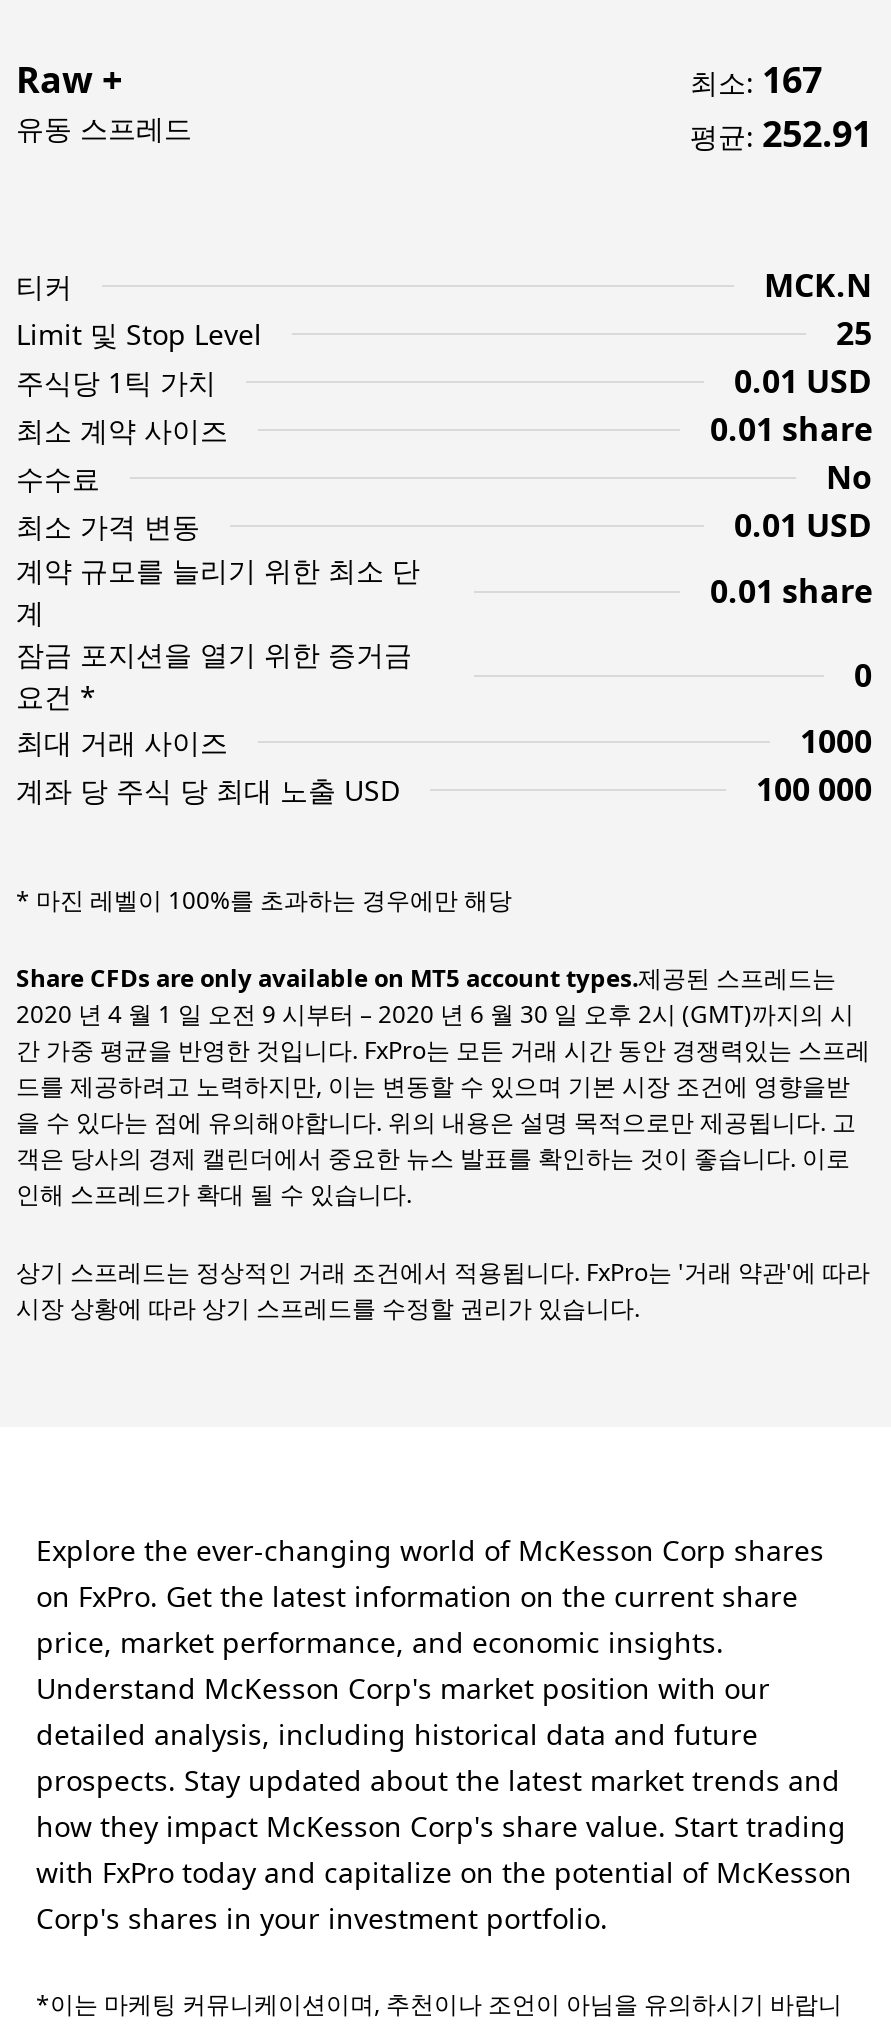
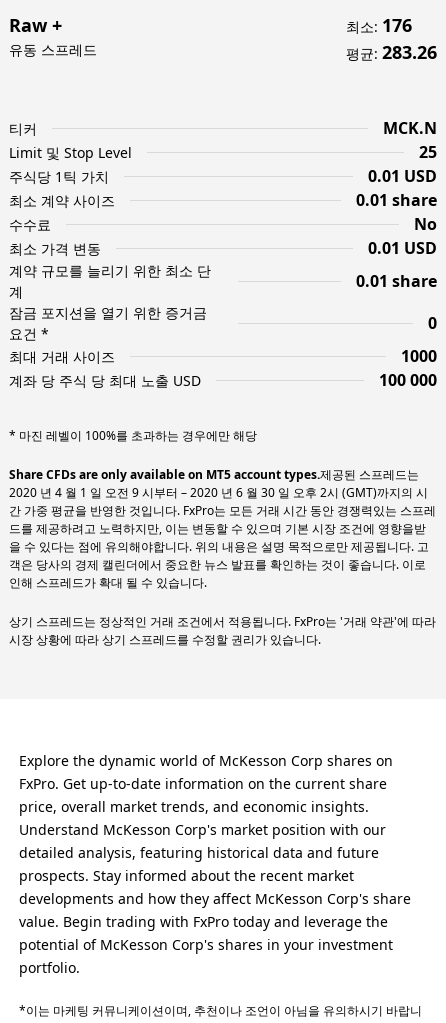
- 최소: 167
+ 최소: 176

- 평균: 252.91
+ 평균: 283.26

- Explore the ever-changing world of McKesson Corp shares
- on FxPro. Get the latest information on the current share
- price, market performance, and economic insights.
+ Explore the dynamic world of McKesson Corp shares on
+ FxPro. Get up-to-date information on the current share
+ price, overall market trends, and economic insights.

- detailed analysis, including historical data and future
- prospects. Stay updated about the latest market trends and
- how they impact McKesson Corp's share value. Start trading
- with FxPro today and capitalize on the potential of McKesson
- Corp's shares in your investment portfolio.
+ detailed analysis, featuring historical data and future
+ prospects. Stay informed about the recent market
+ developments and how they affect McKesson Corp's share
+ value. Begin trading with FxPro today and leverage the
+ potential of McKesson Corp's shares in your investment
+ portfolio.
